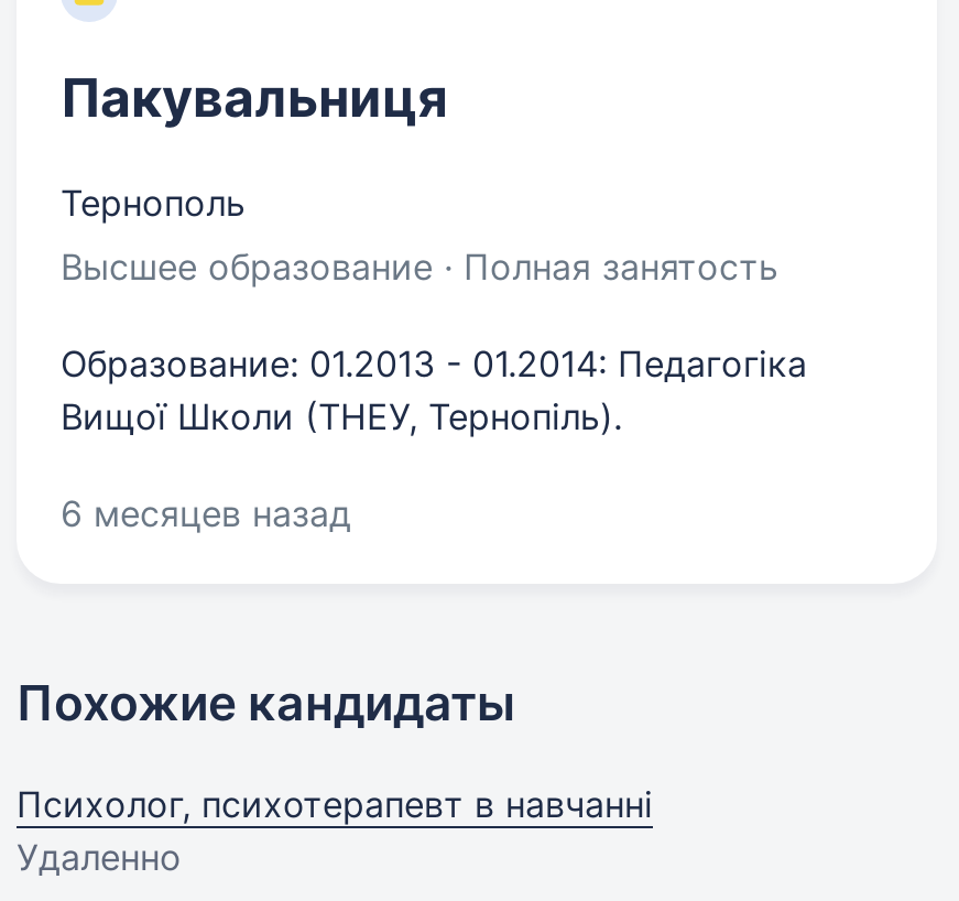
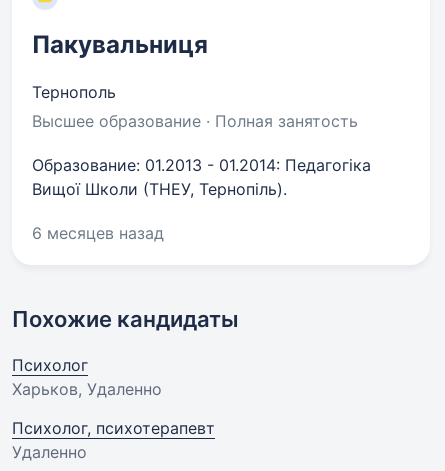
- Психолог, психотерапевт в навчанні
+ Психолог
+ Харьков, Удаленно
+ Психолог, психотерапевт
